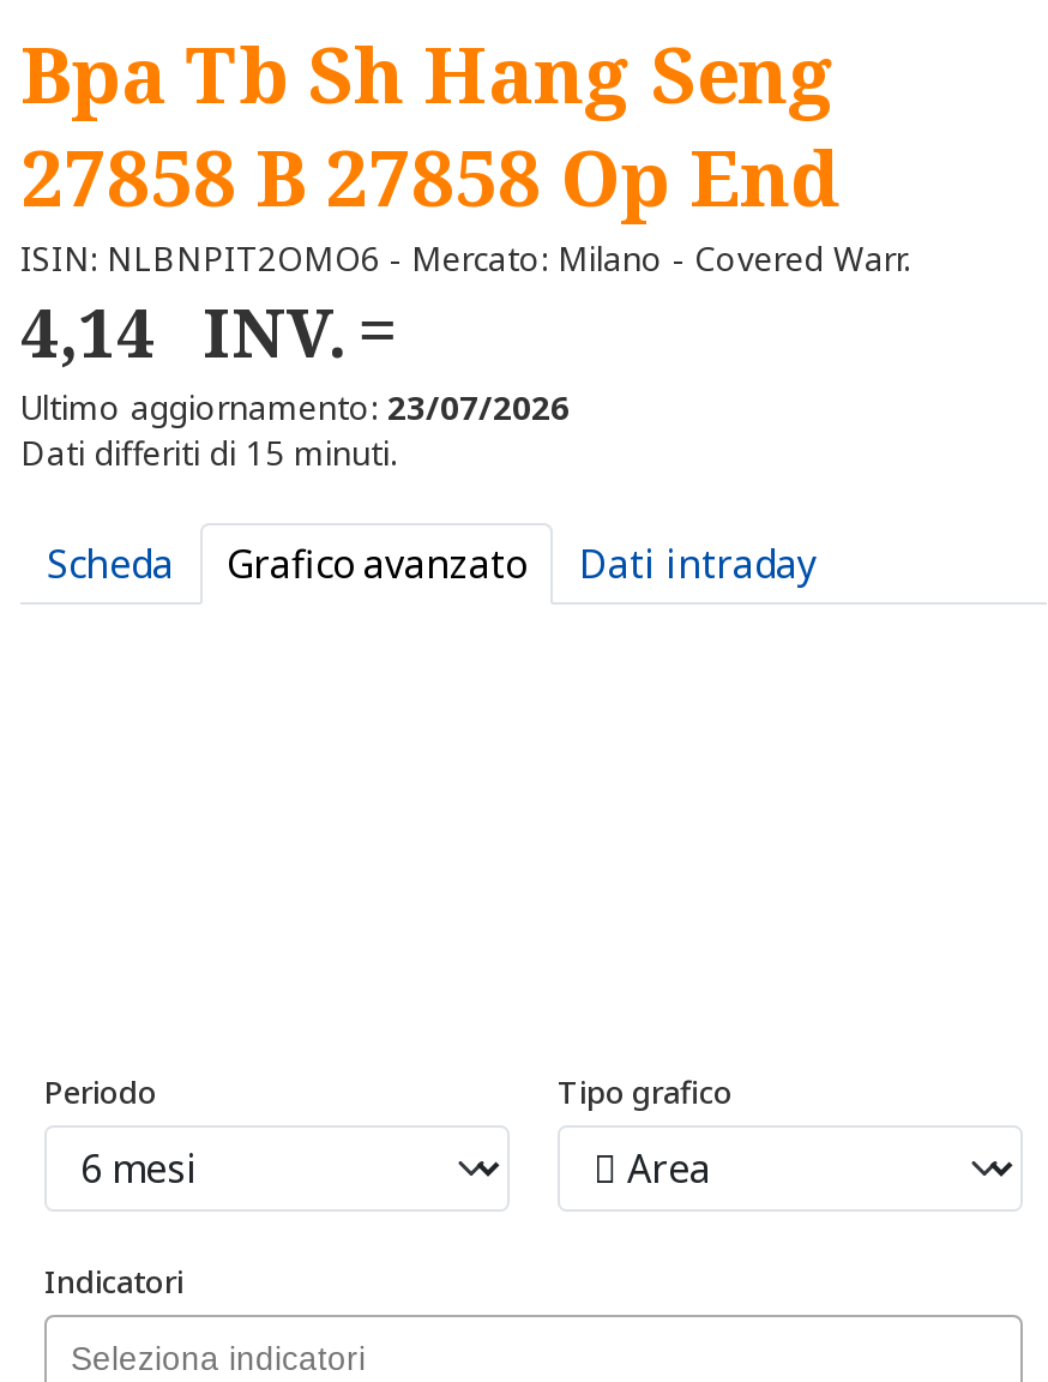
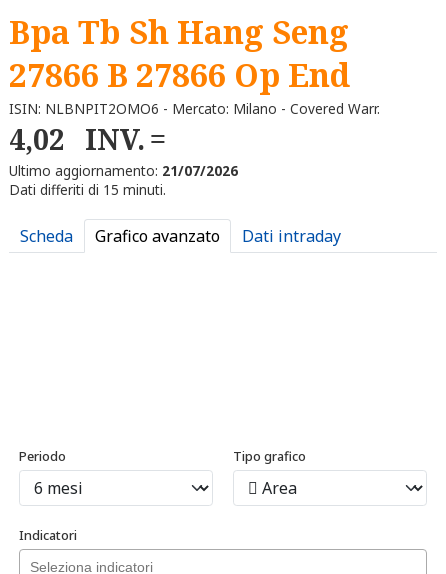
- 27858 B 27858 Op End
+ 27866 B 27866 Op End

- 4,14 INV.
+ 4,02 INV.

- Ultimo aggiornamento: 23/07/2026
+ Ultimo aggiornamento: 21/07/2026
